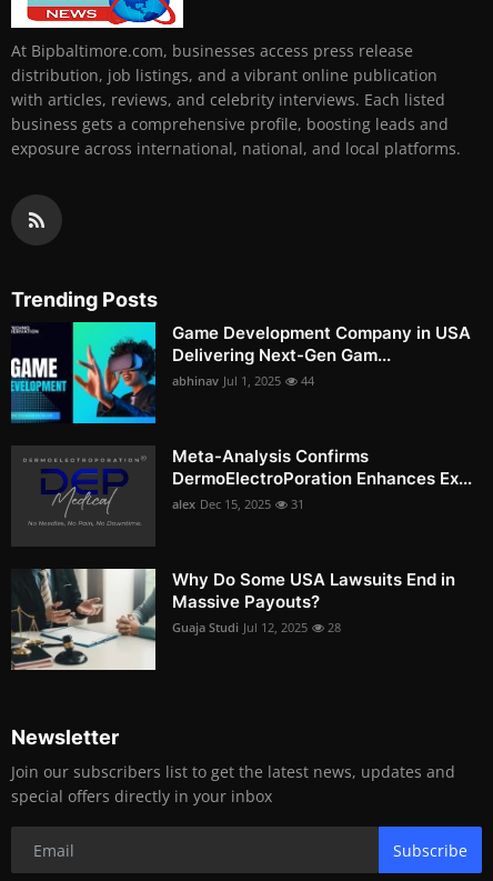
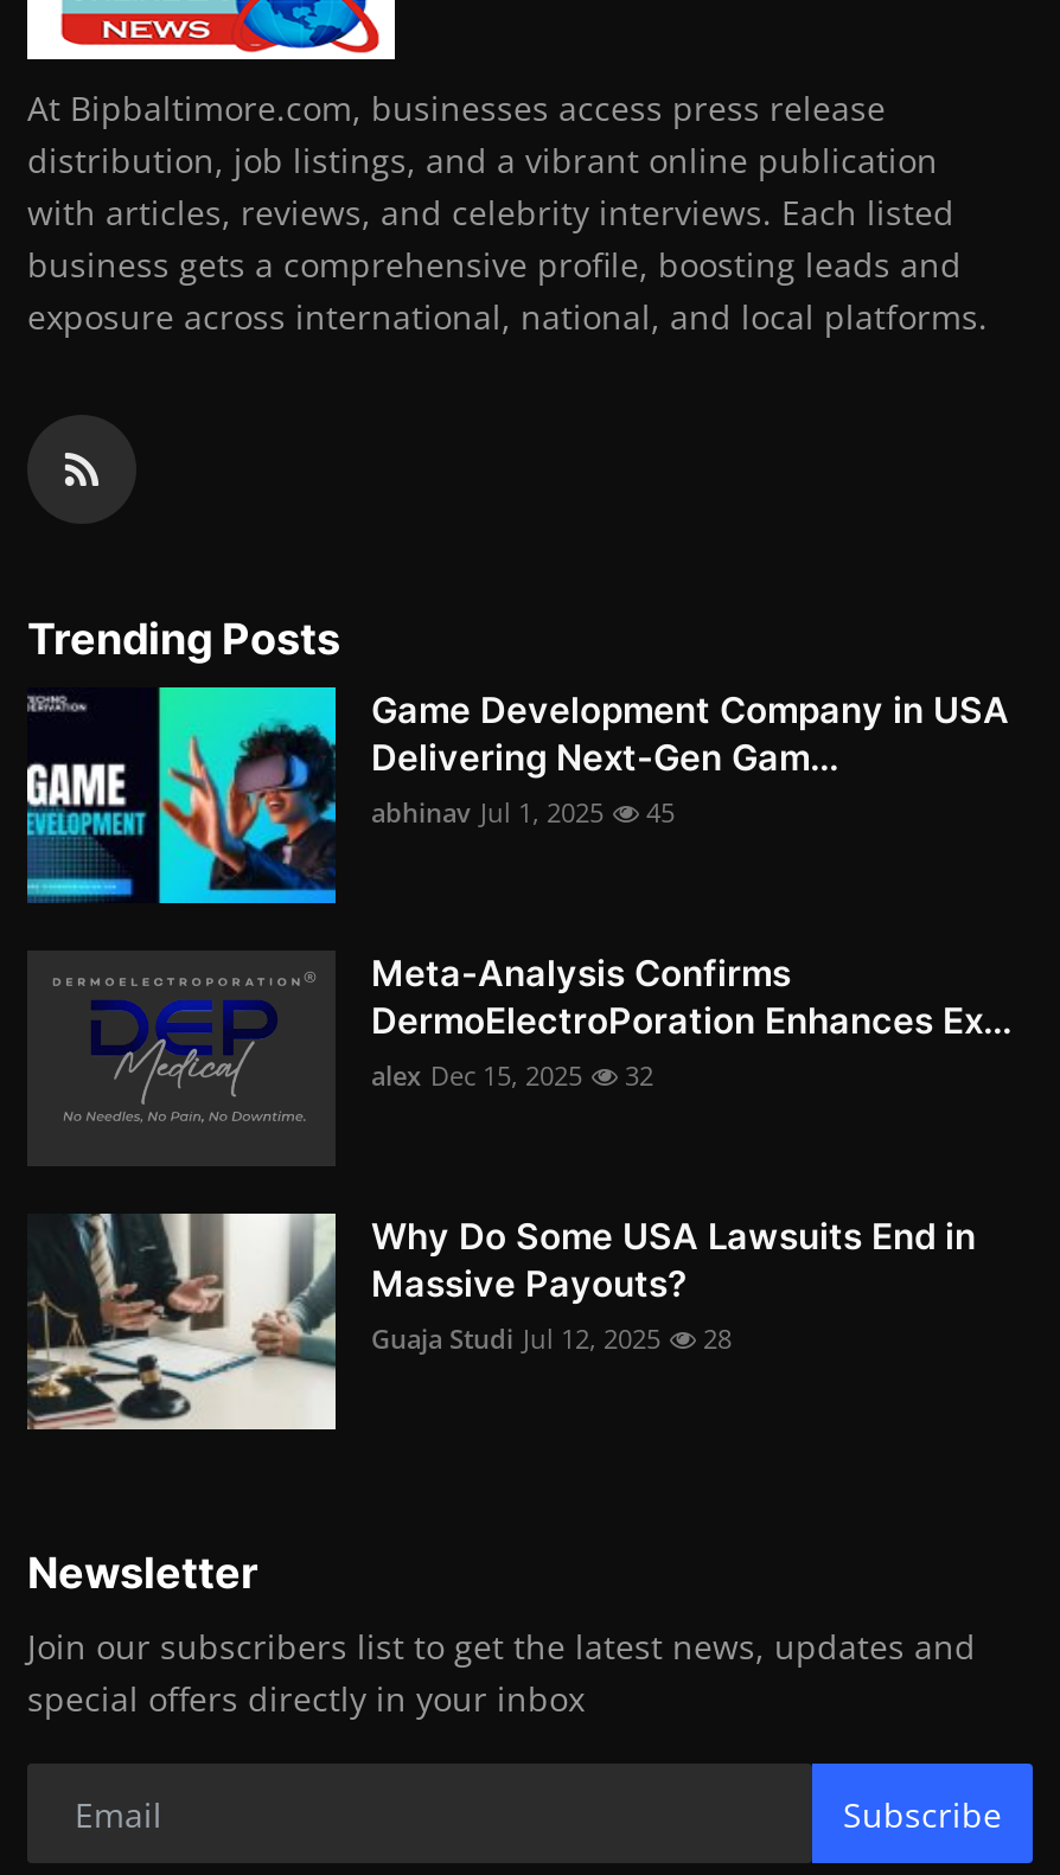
- abhinav Jul 1, 2025 44
+ abhinav Jul 1, 2025 45

- alex Dec 15, 2025 31
+ alex Dec 15, 2025 32
